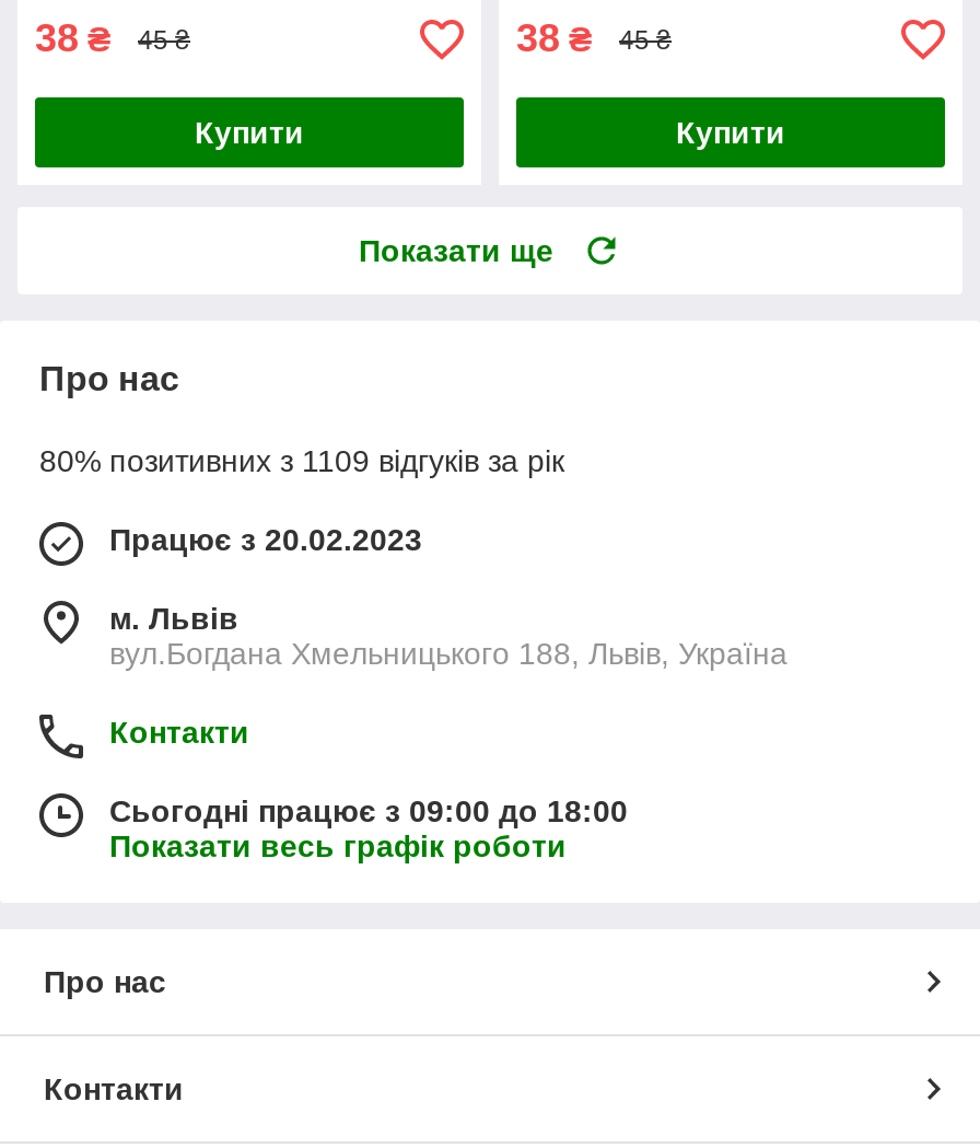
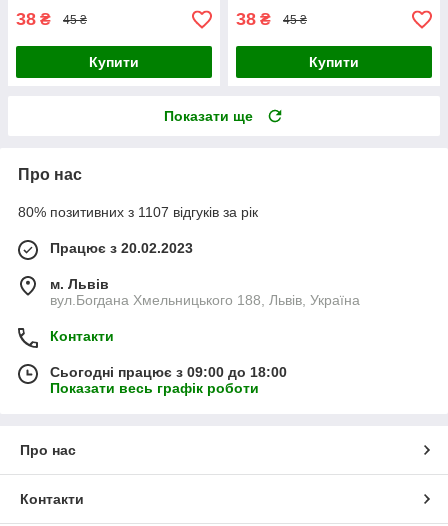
- 80% позитивних з 1109 відгуків за рік
+ 80% позитивних з 1107 відгуків за рік
